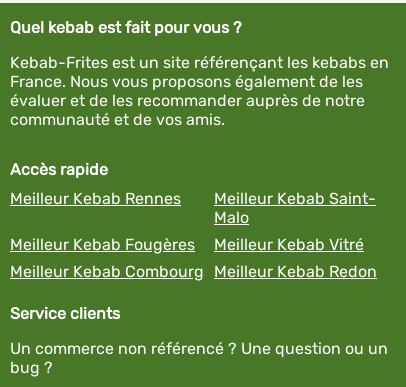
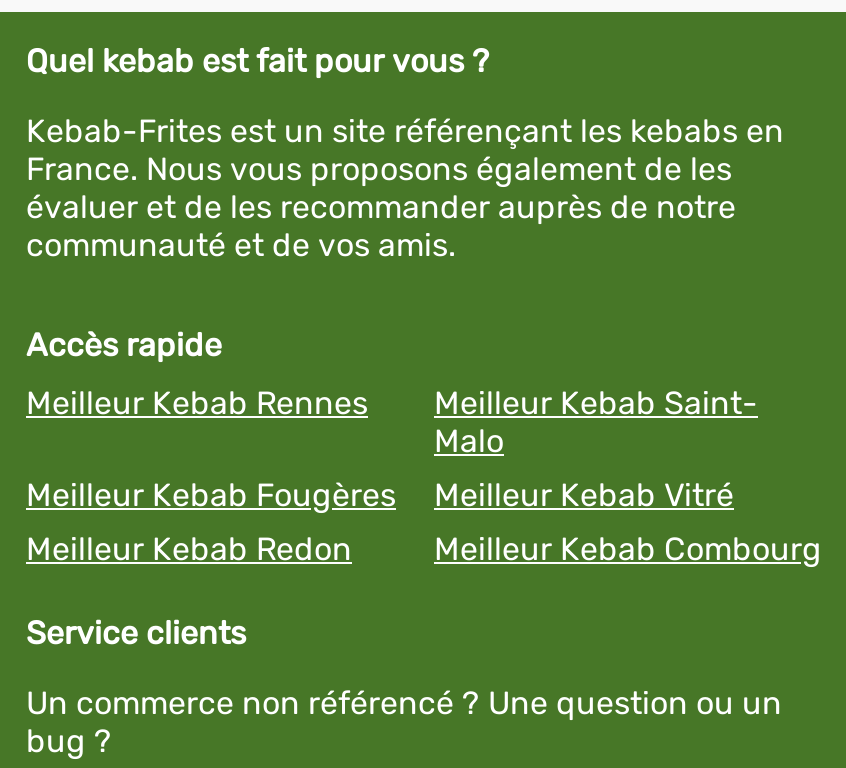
- Meilleur Kebab Combourg Meilleur Kebab Redon
+ Meilleur Kebab Redon
+ Meilleur Kebab Combourg
